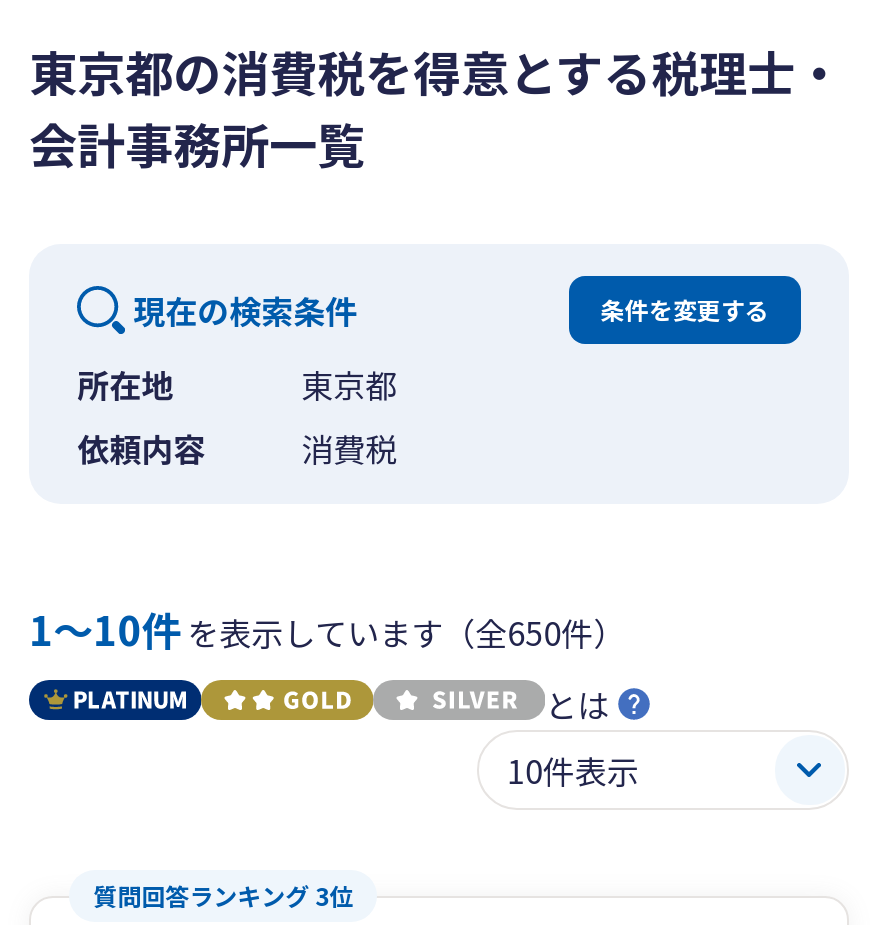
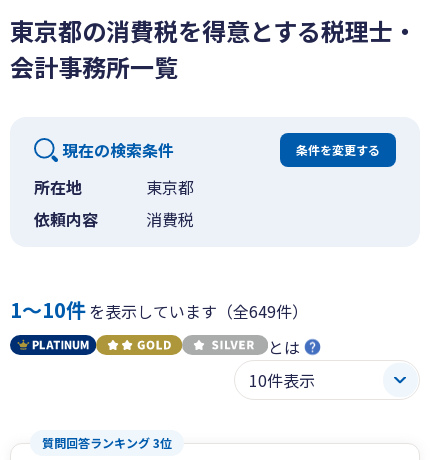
- 1〜10件 を表示しています（全650件）
+ 1〜10件 を表示しています（全649件）
